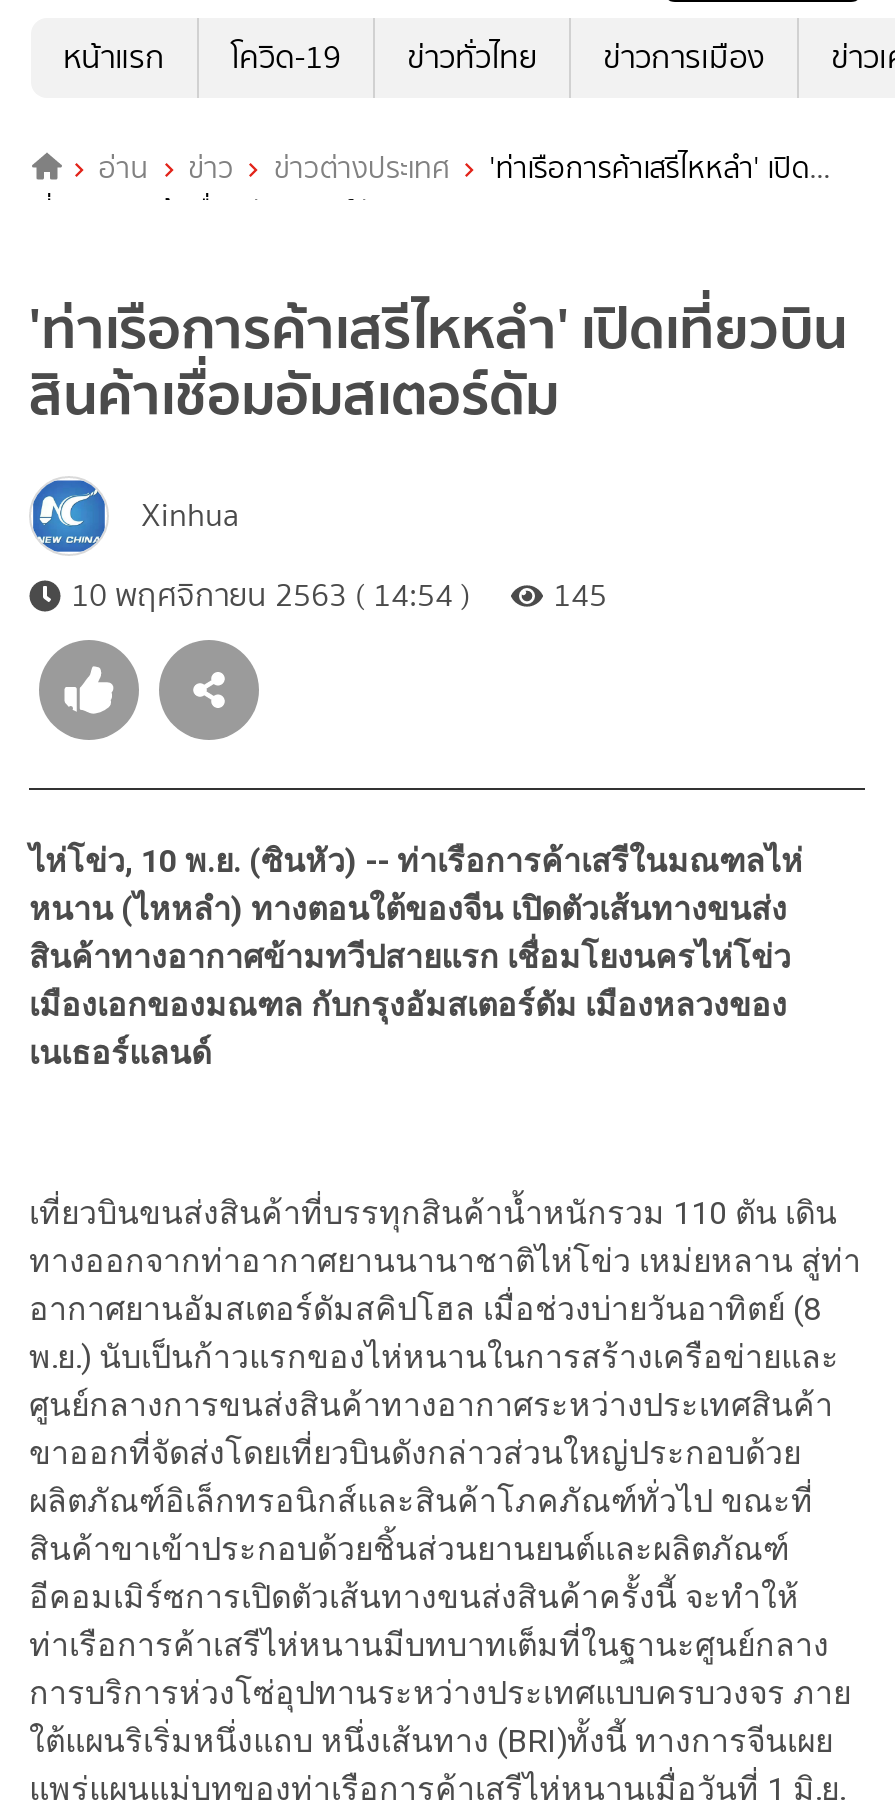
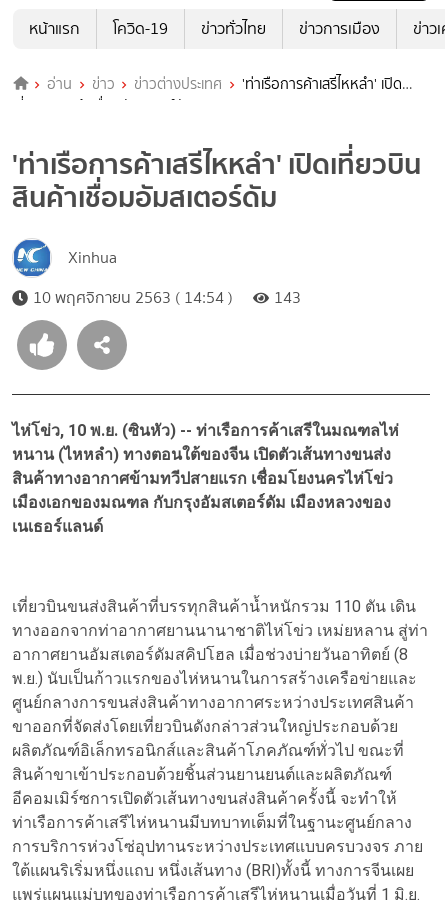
- 10 พฤศจิกายน 2563 ( 14:54 ) 145
+ 10 พฤศจิกายน 2563 ( 14:54 ) 143
